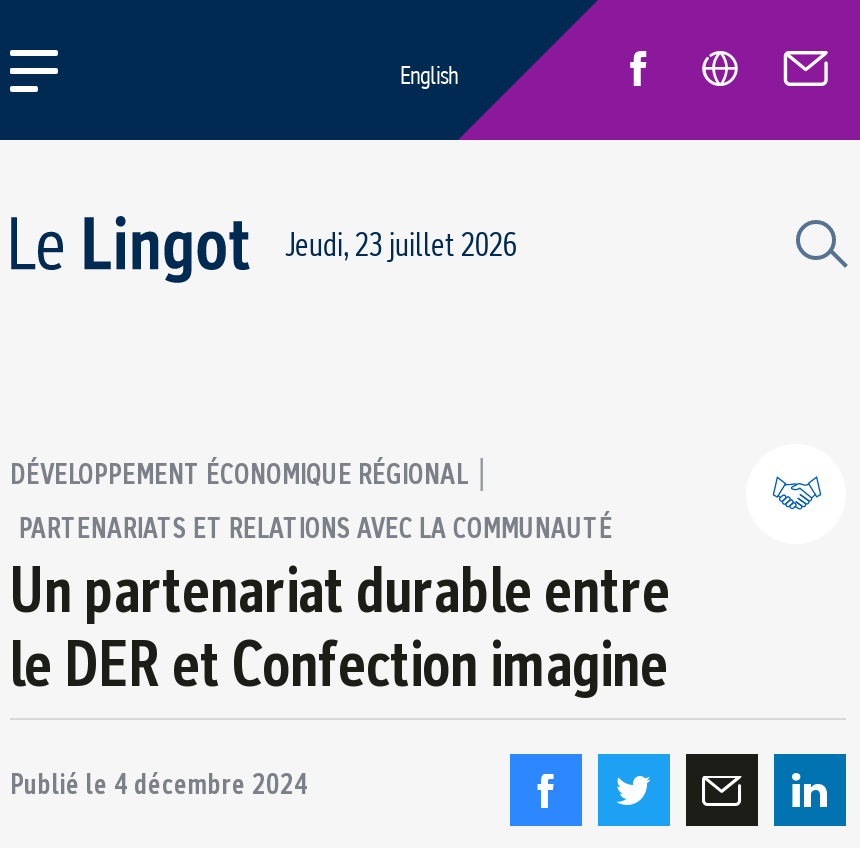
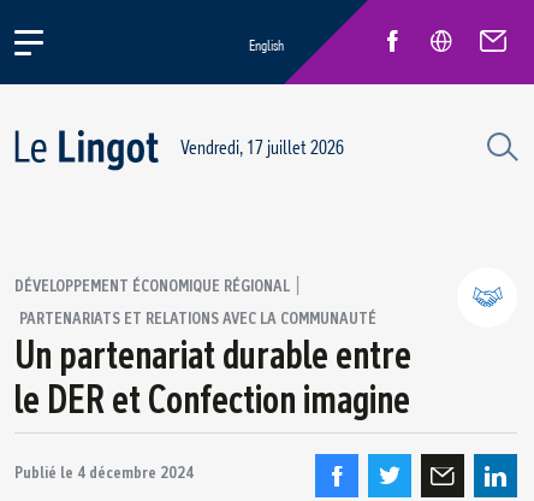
- Jeudi, 23 juillet 2026
+ Vendredi, 17 juillet 2026
